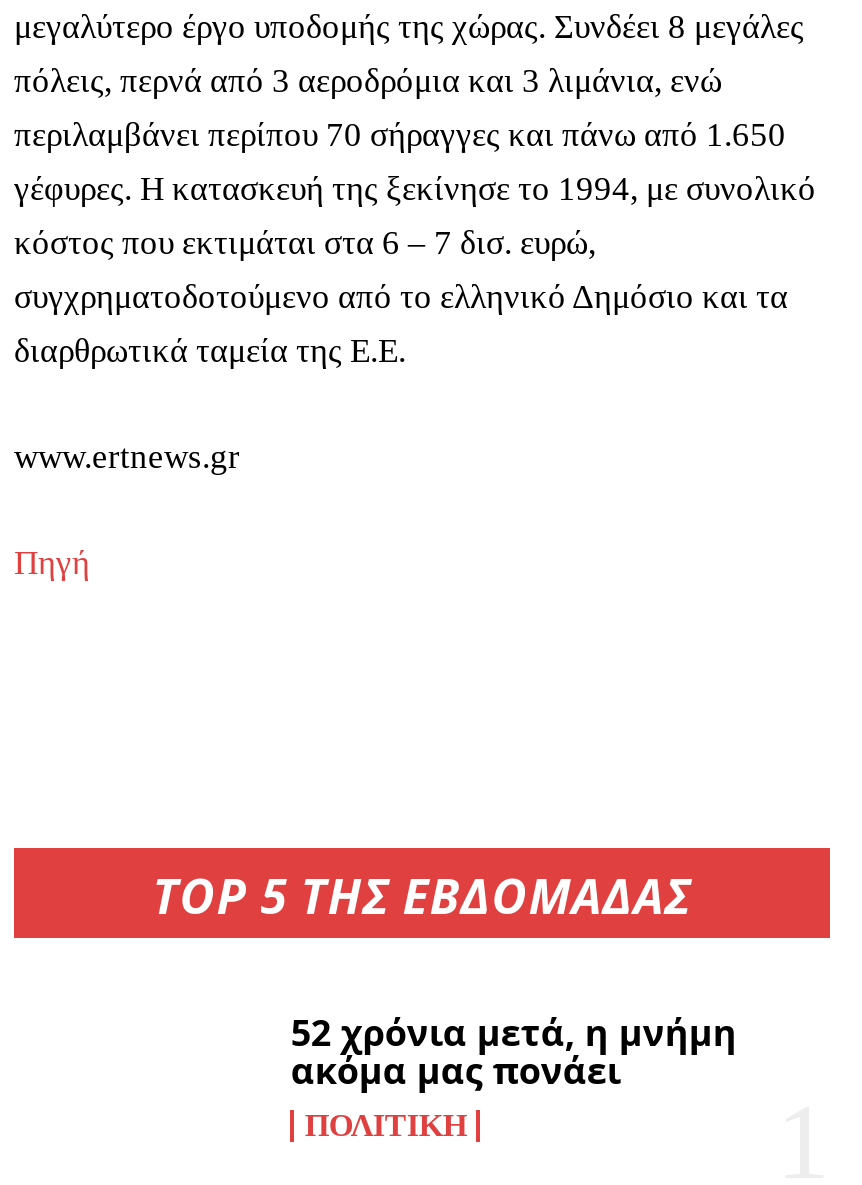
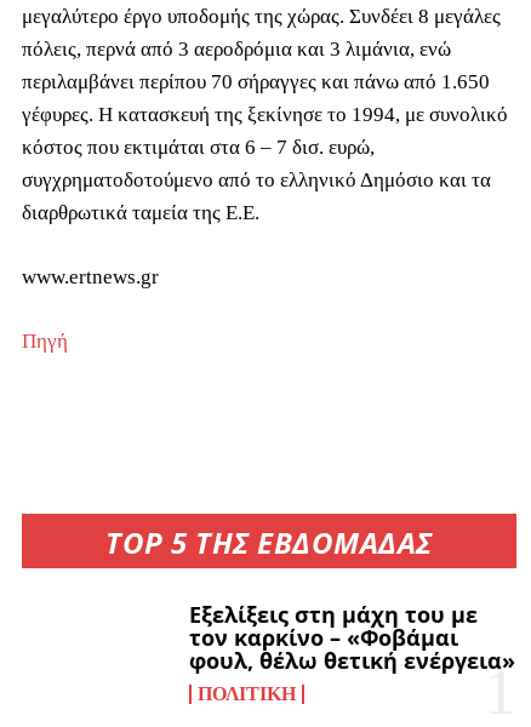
- 52 χρόνια μετά, η μνήμη
- ακόμα μας πονάει
+ Εξελίξεις στη μάχη του με
+ τον καρκίνο – «Φοβάμαι
+ φουλ, θέλω θετική ενέργεια»
